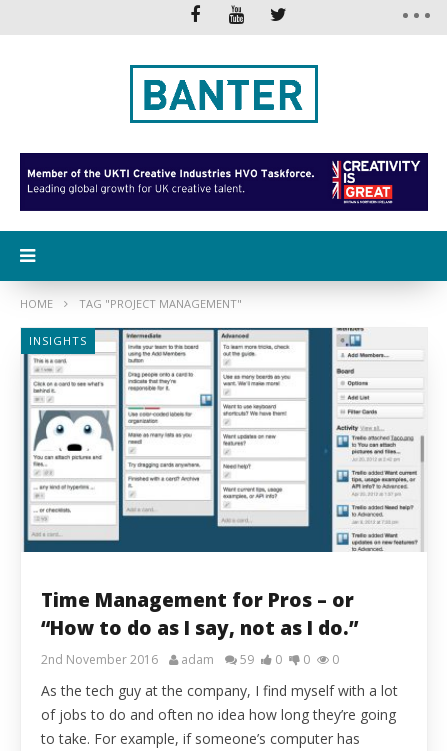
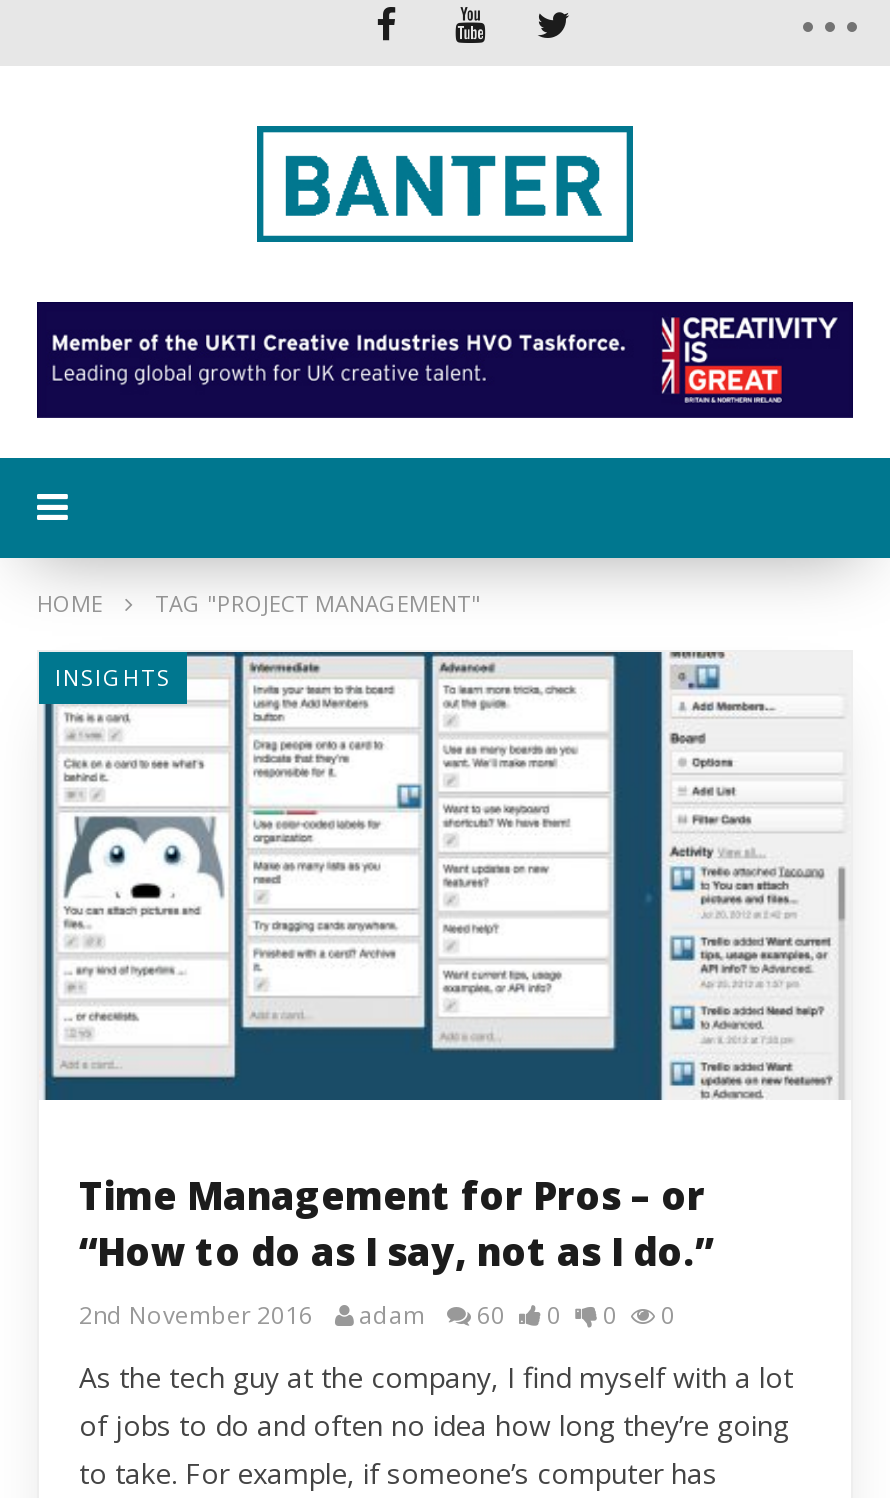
- 2nd November 2016 adam 59 0 0 0
+ 2nd November 2016 adam 60 0 0 0
